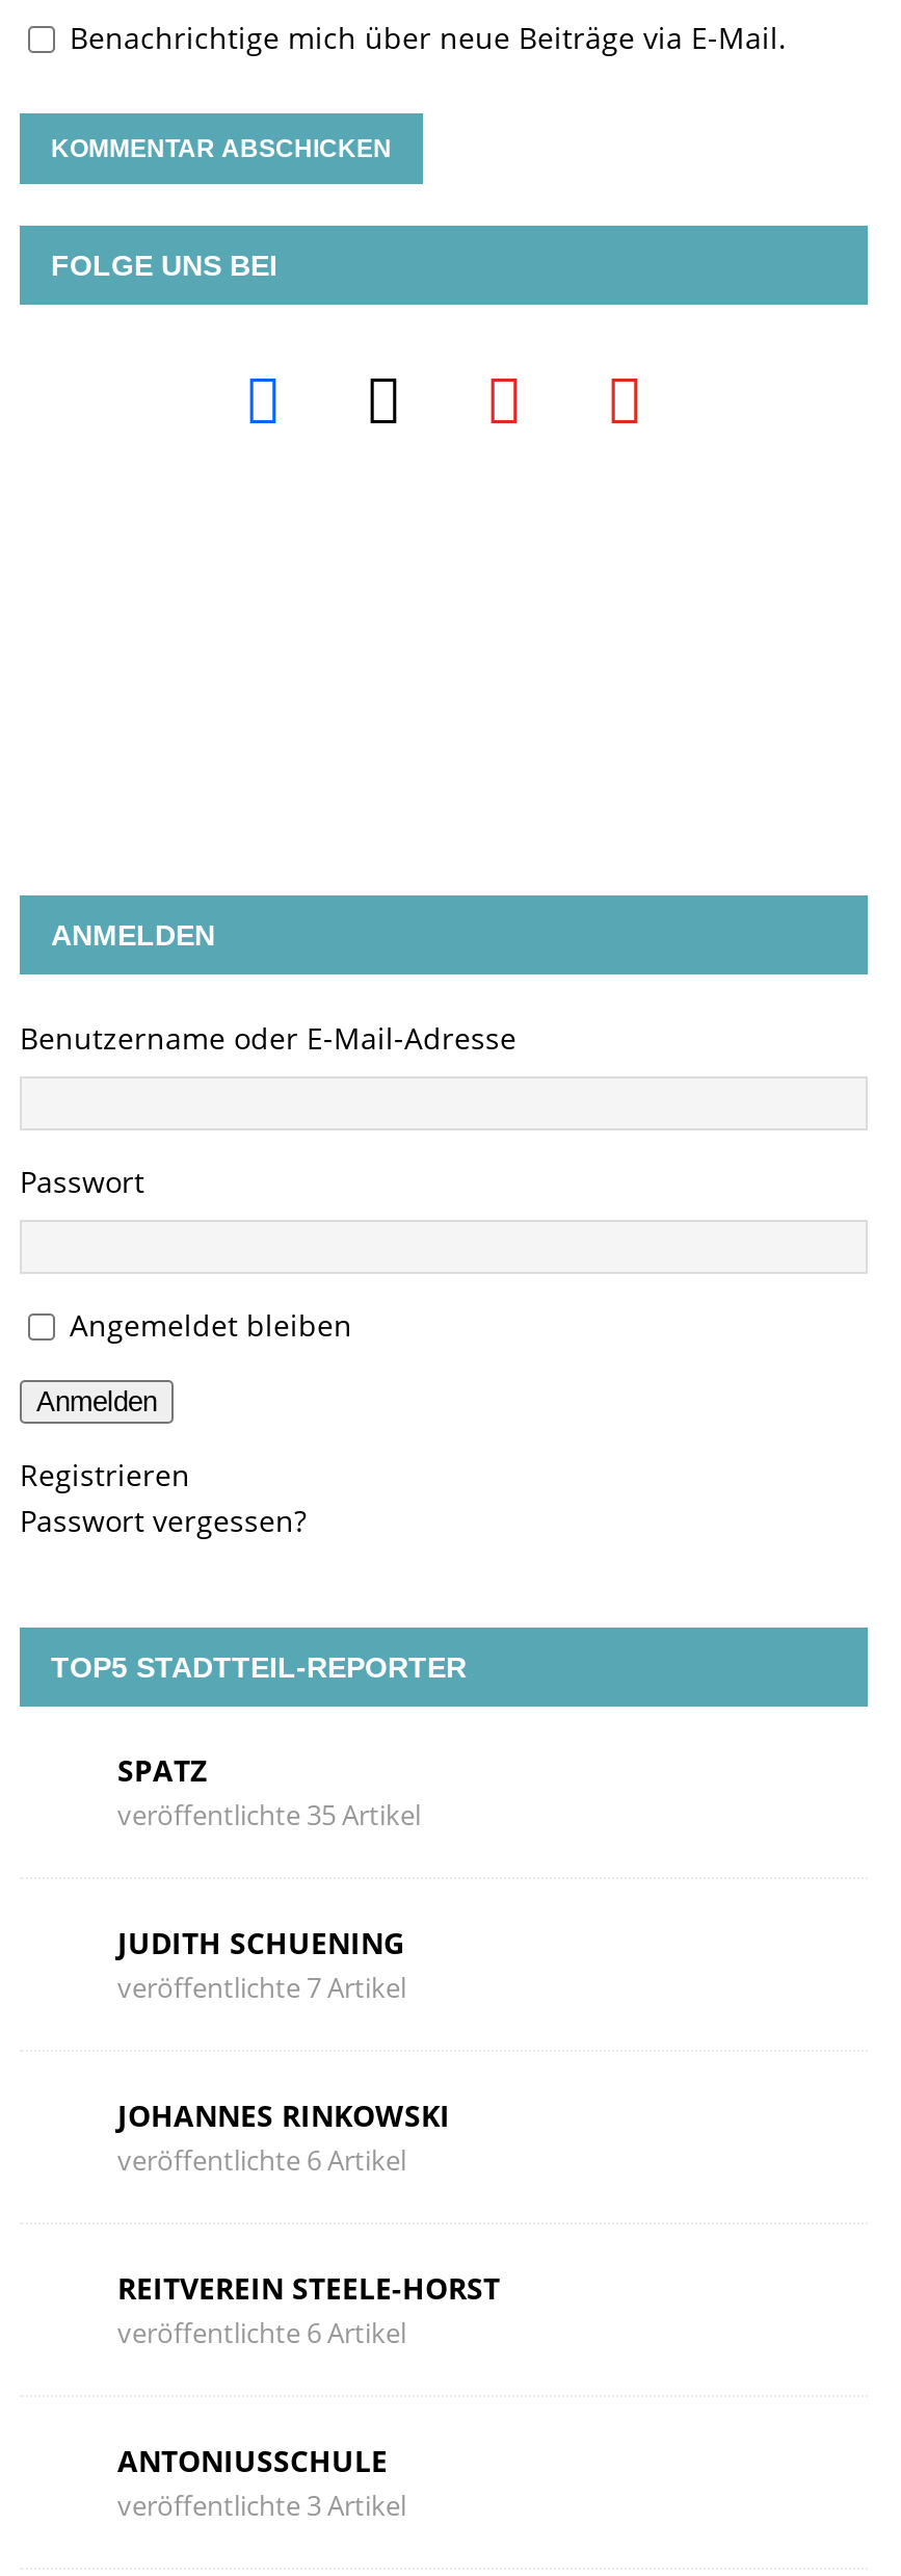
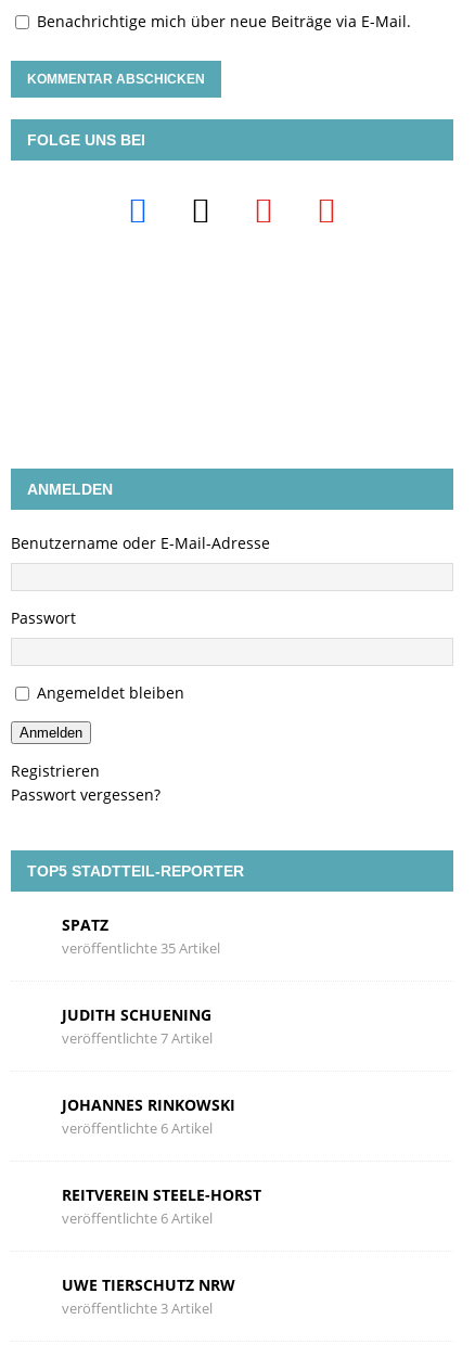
- ANTONIUSSCHULE
+ UWE TIERSCHUTZ NRW
